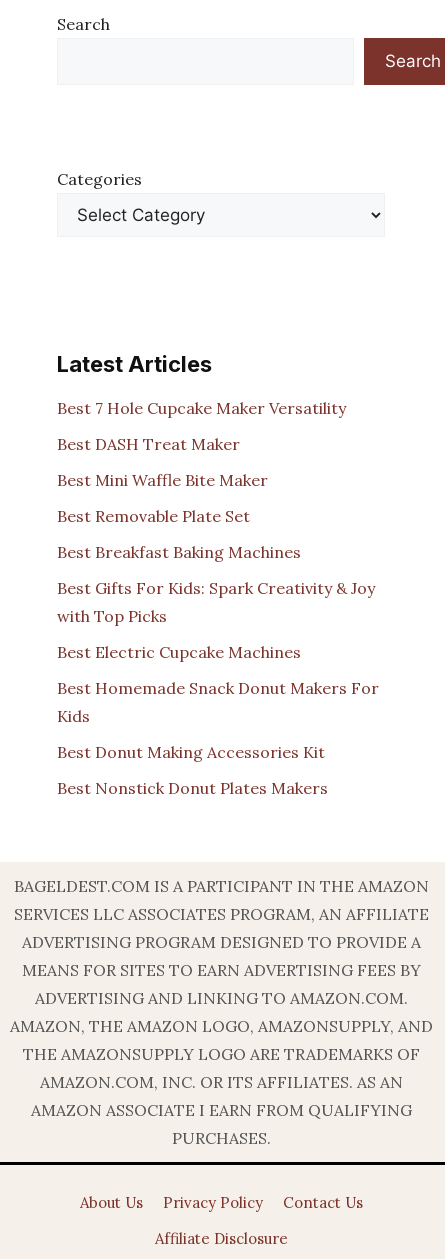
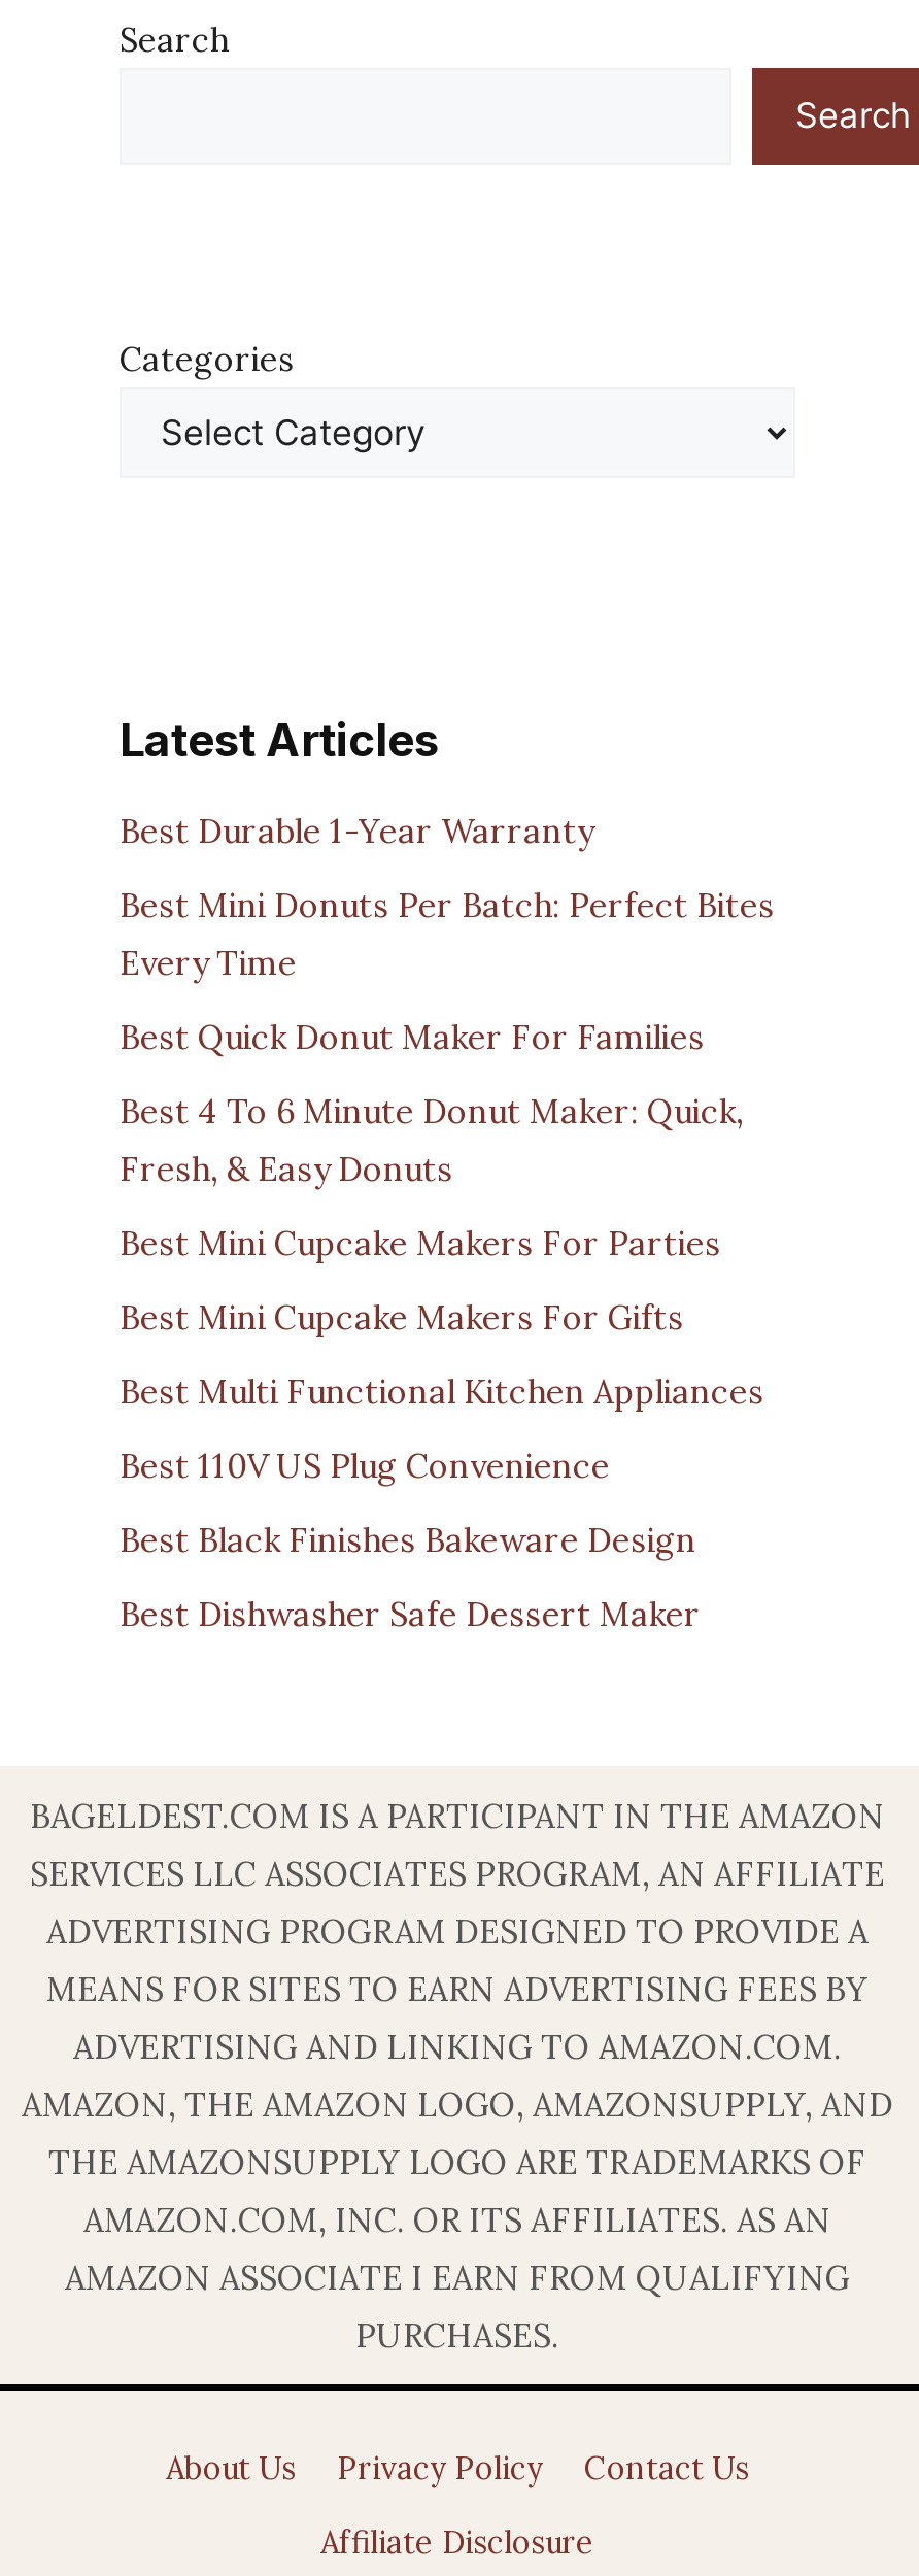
- Best 7 Hole Cupcake Maker Versatility
+ Best Durable 1-Year Warranty

- Best DASH Treat Maker
+ Best Mini Donuts Per Batch: Perfect Bites
+ Every Time

- Best Mini Waffle Bite Maker
+ Best Quick Donut Maker For Families

- Best Removable Plate Set
+ Best 4 To 6 Minute Donut Maker: Quick,
+ Fresh, & Easy Donuts

- Best Breakfast Baking Machines
+ Best Mini Cupcake Makers For Parties

- Best Gifts For Kids: Spark Creativity & Joy
- with Top Picks
+ Best Mini Cupcake Makers For Gifts

- Best Electric Cupcake Machines
+ Best Multi Functional Kitchen Appliances

- Best Homemade Snack Donut Makers For
- Kids
+ Best 110V US Plug Convenience

- Best Donut Making Accessories Kit
+ Best Black Finishes Bakeware Design

- Best Nonstick Donut Plates Makers
+ Best Dishwasher Safe Dessert Maker
